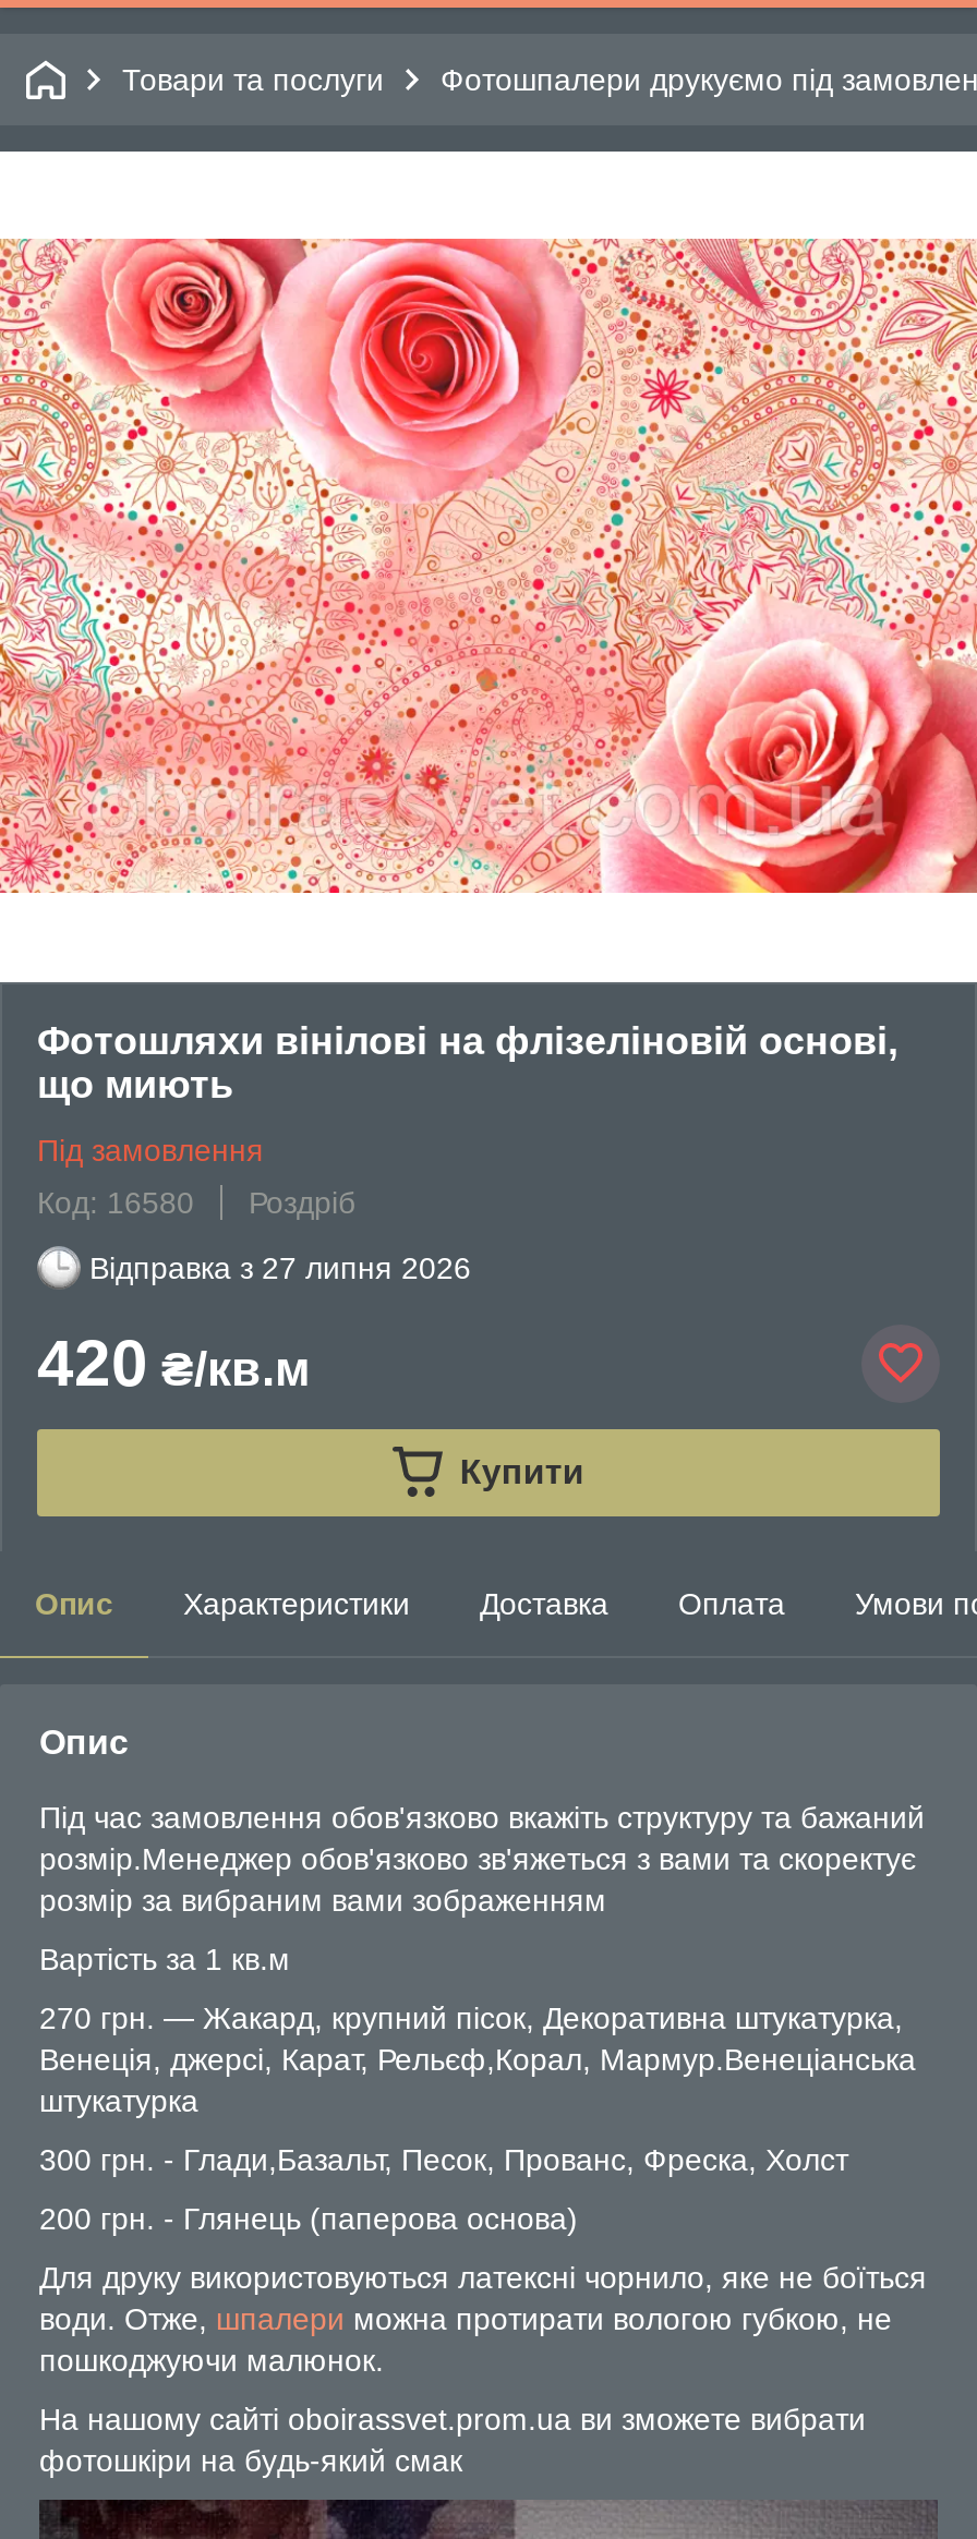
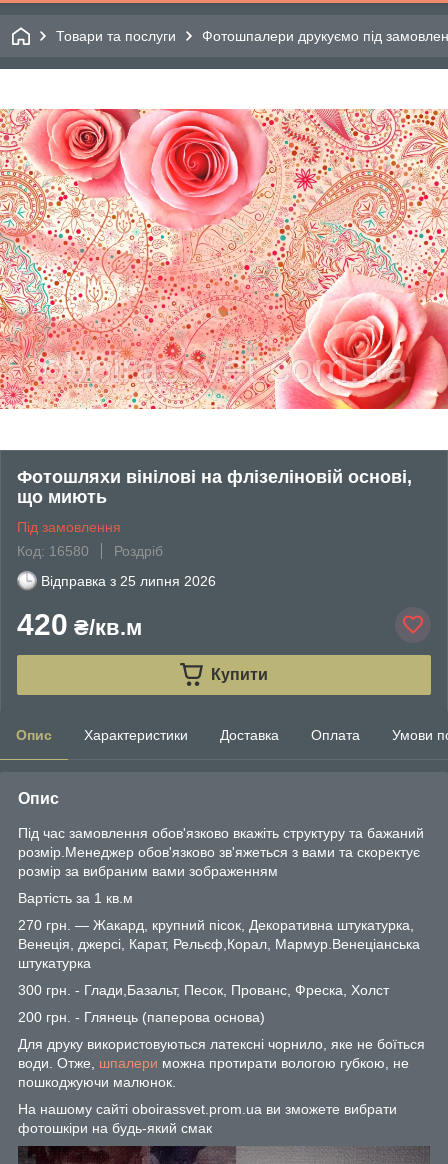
- Відправка з 27 липня 2026
+ Відправка з 25 липня 2026
